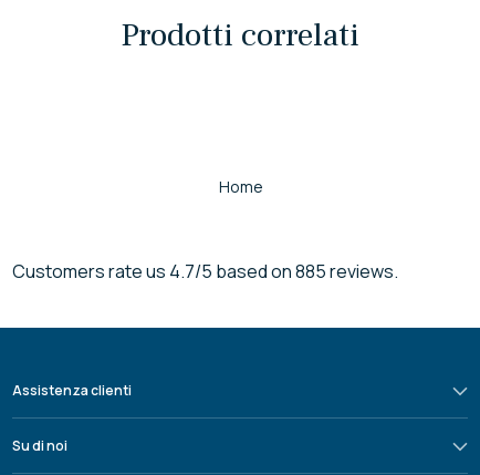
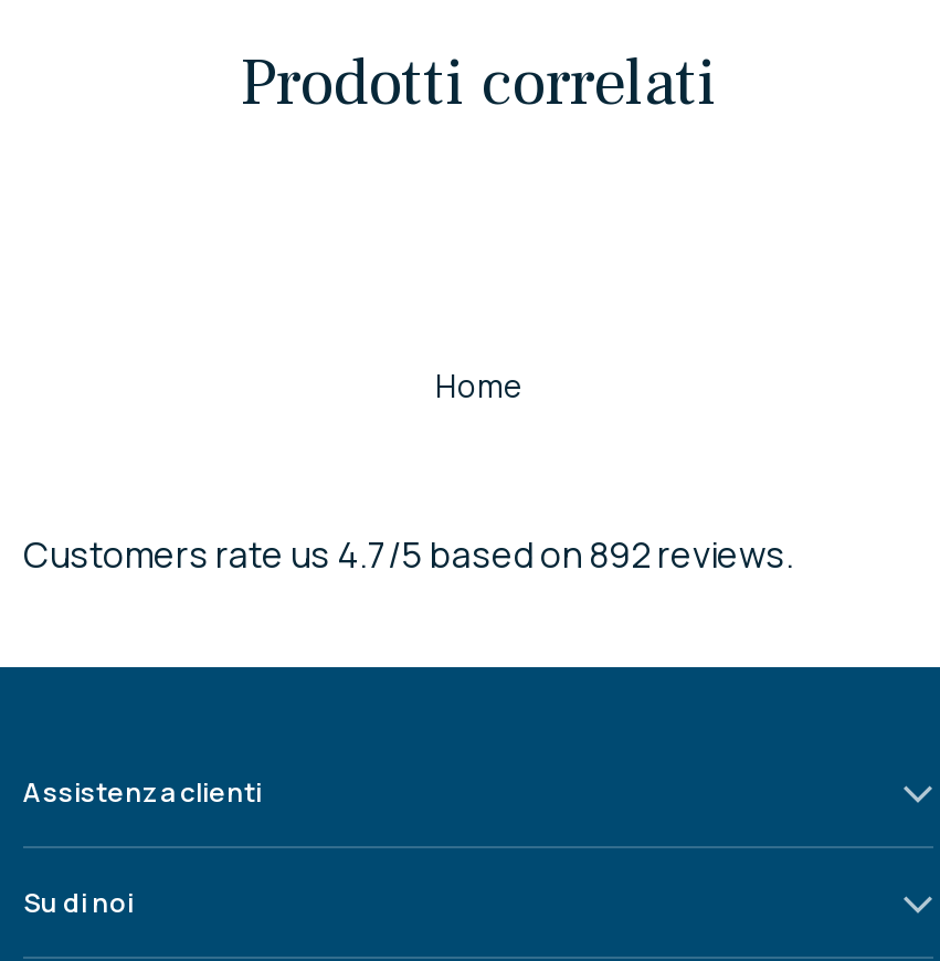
- Customers rate us 4.7/5 based on 885 reviews.
+ Customers rate us 4.7/5 based on 892 reviews.
